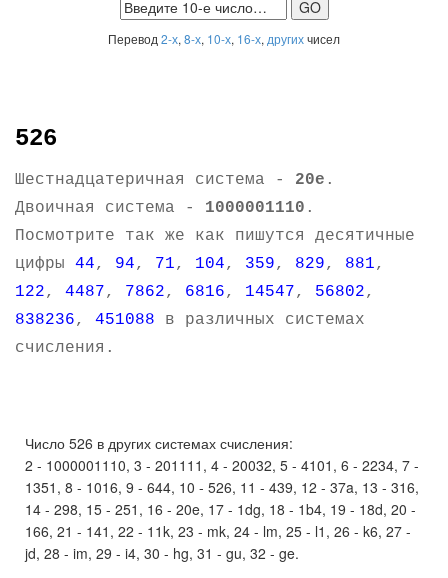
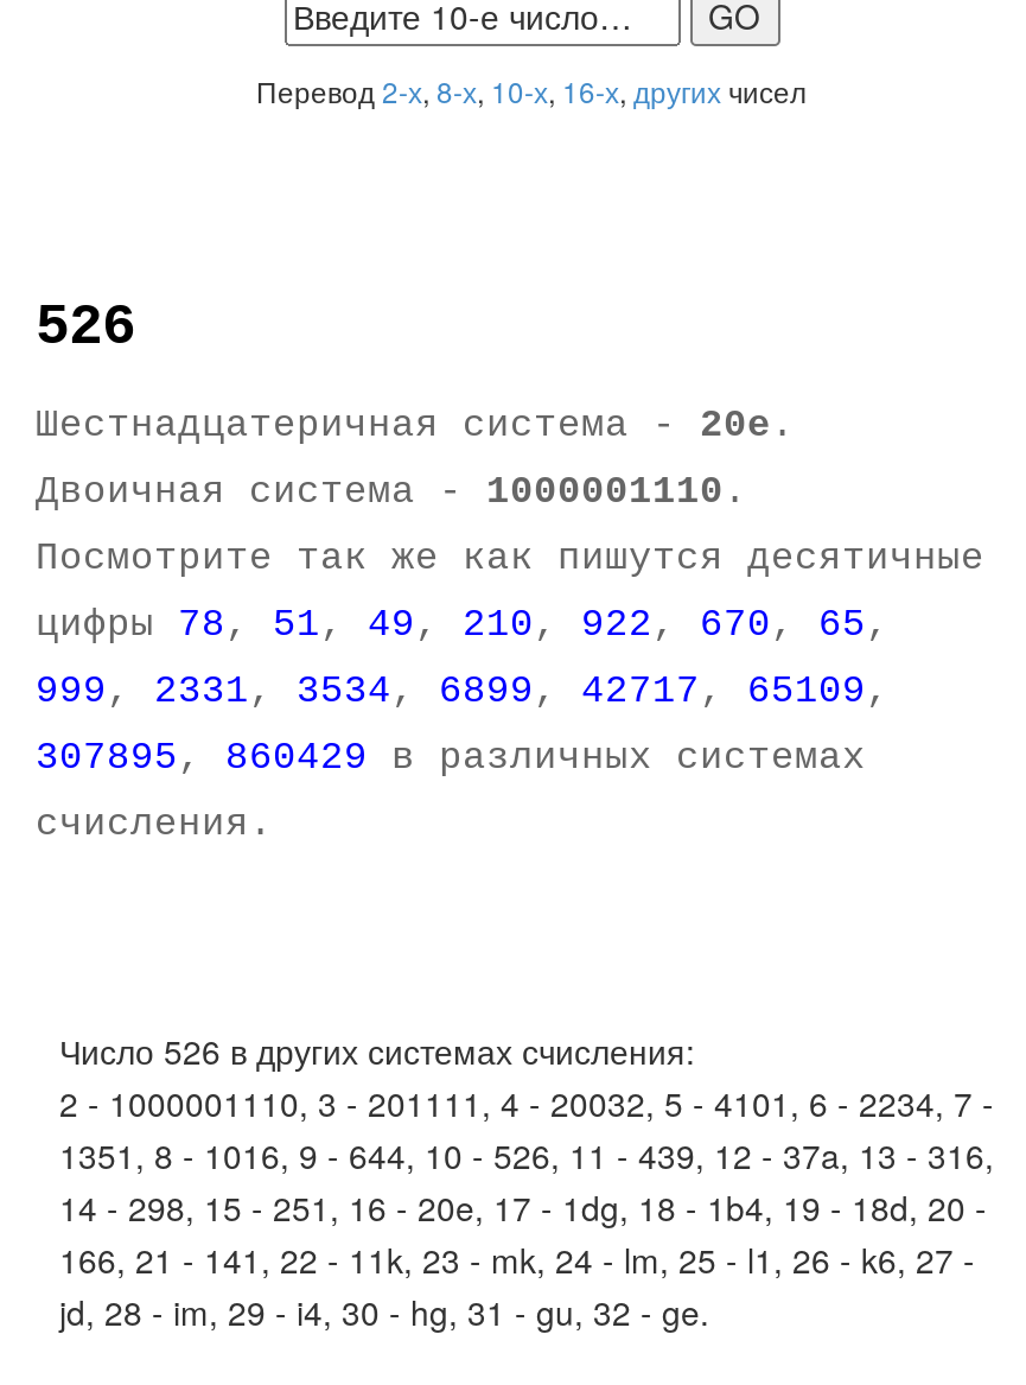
- цифры 44, 94, 71, 104, 359, 829, 881,
+ цифры 78, 51, 49, 210, 922, 670, 65,

- 122, 4487, 7862, 6816, 14547, 56802,
+ 999, 2331, 3534, 6899, 42717, 65109,

- 838236, 451088 в различных системах
+ 307895, 860429 в различных системах
